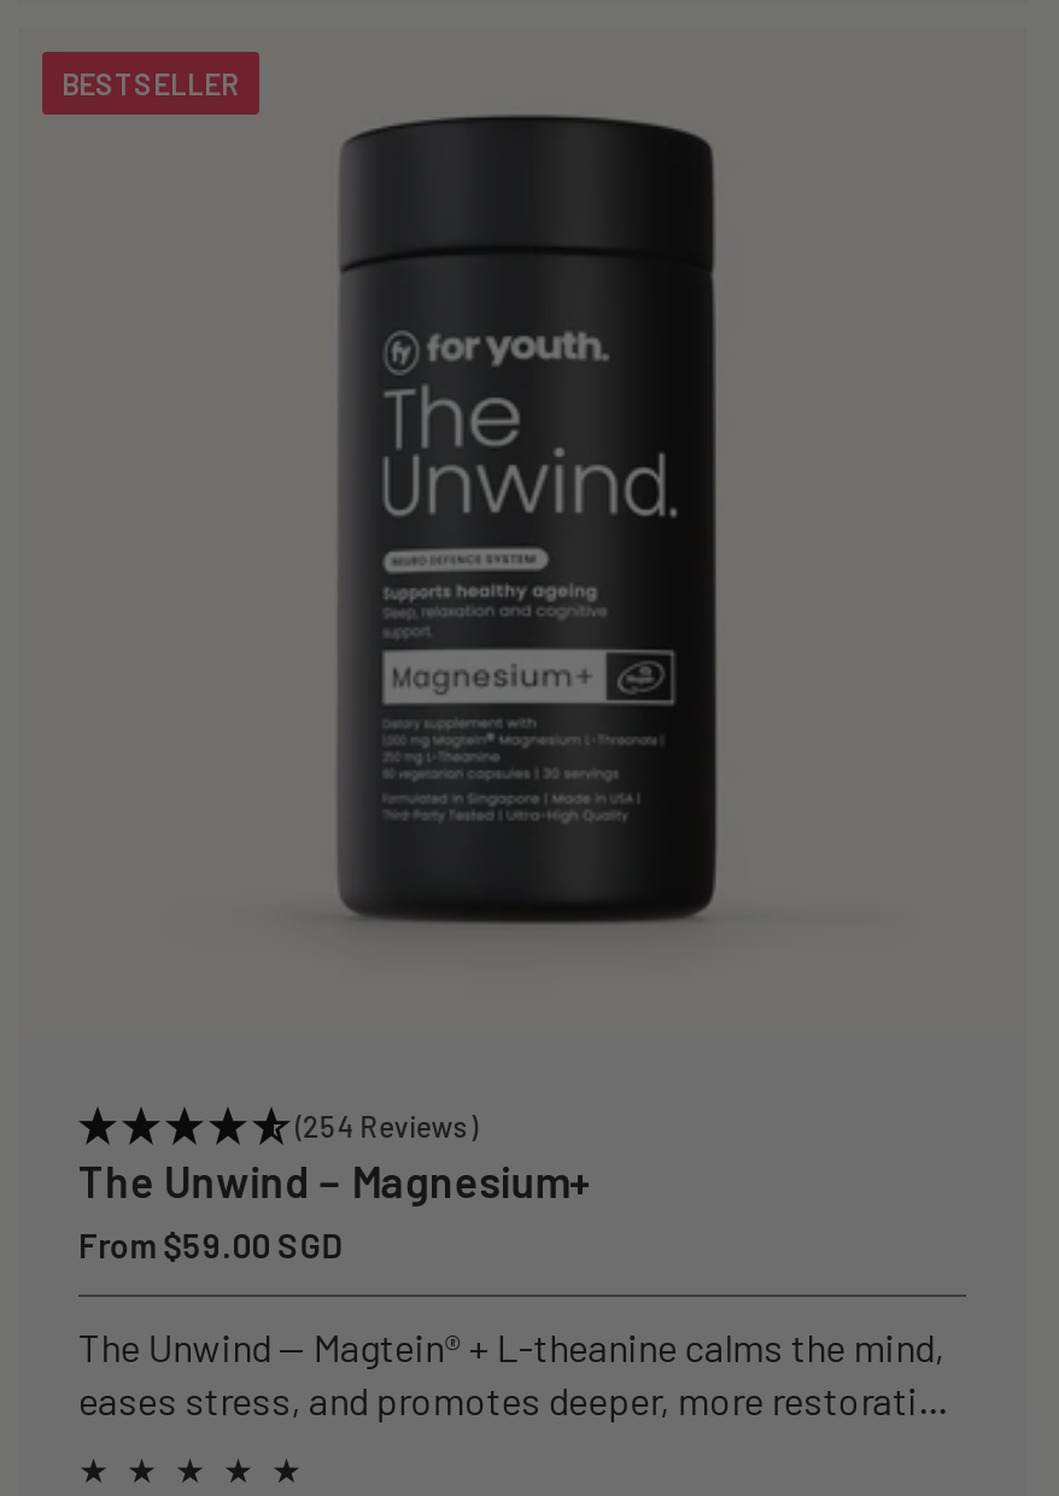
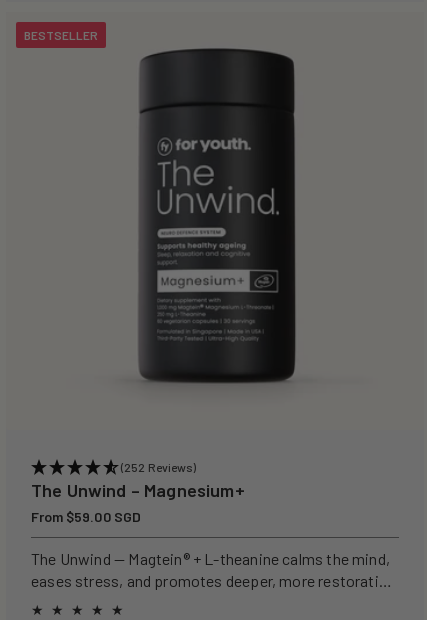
- (254 Reviews)
+ (252 Reviews)
